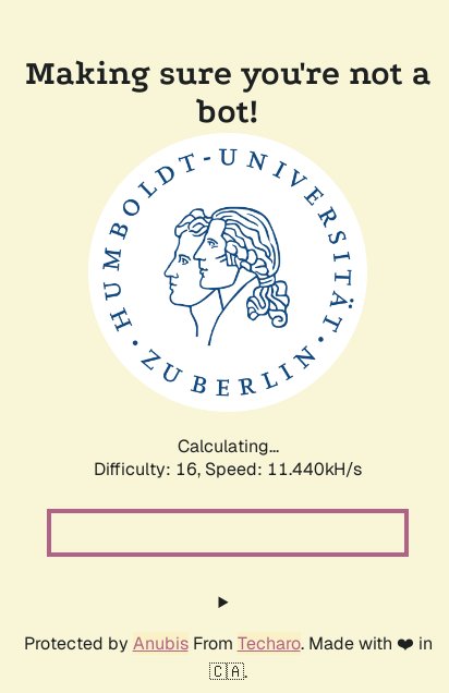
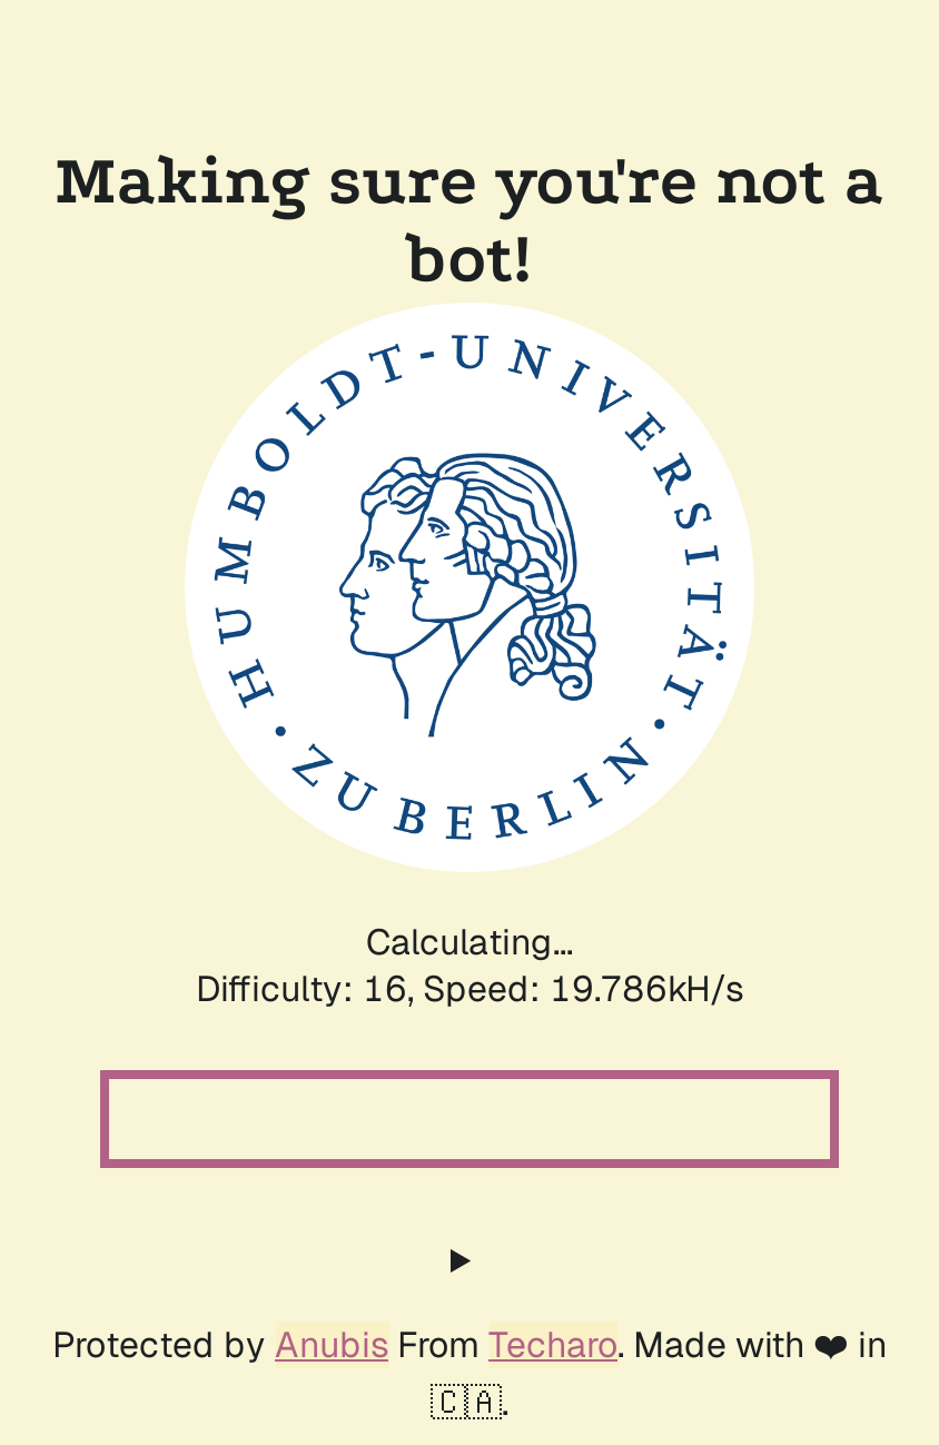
- Difficulty: 16, Speed: 11.440kH/s
+ Difficulty: 16, Speed: 19.786kH/s
